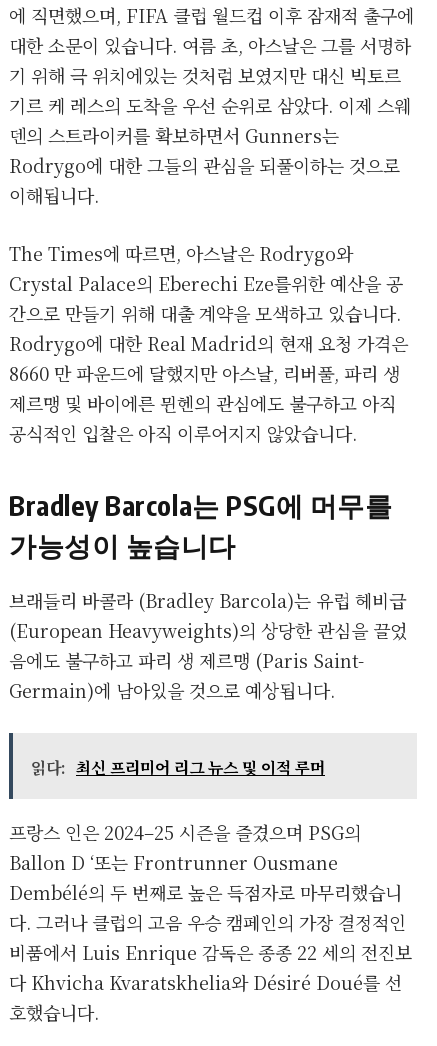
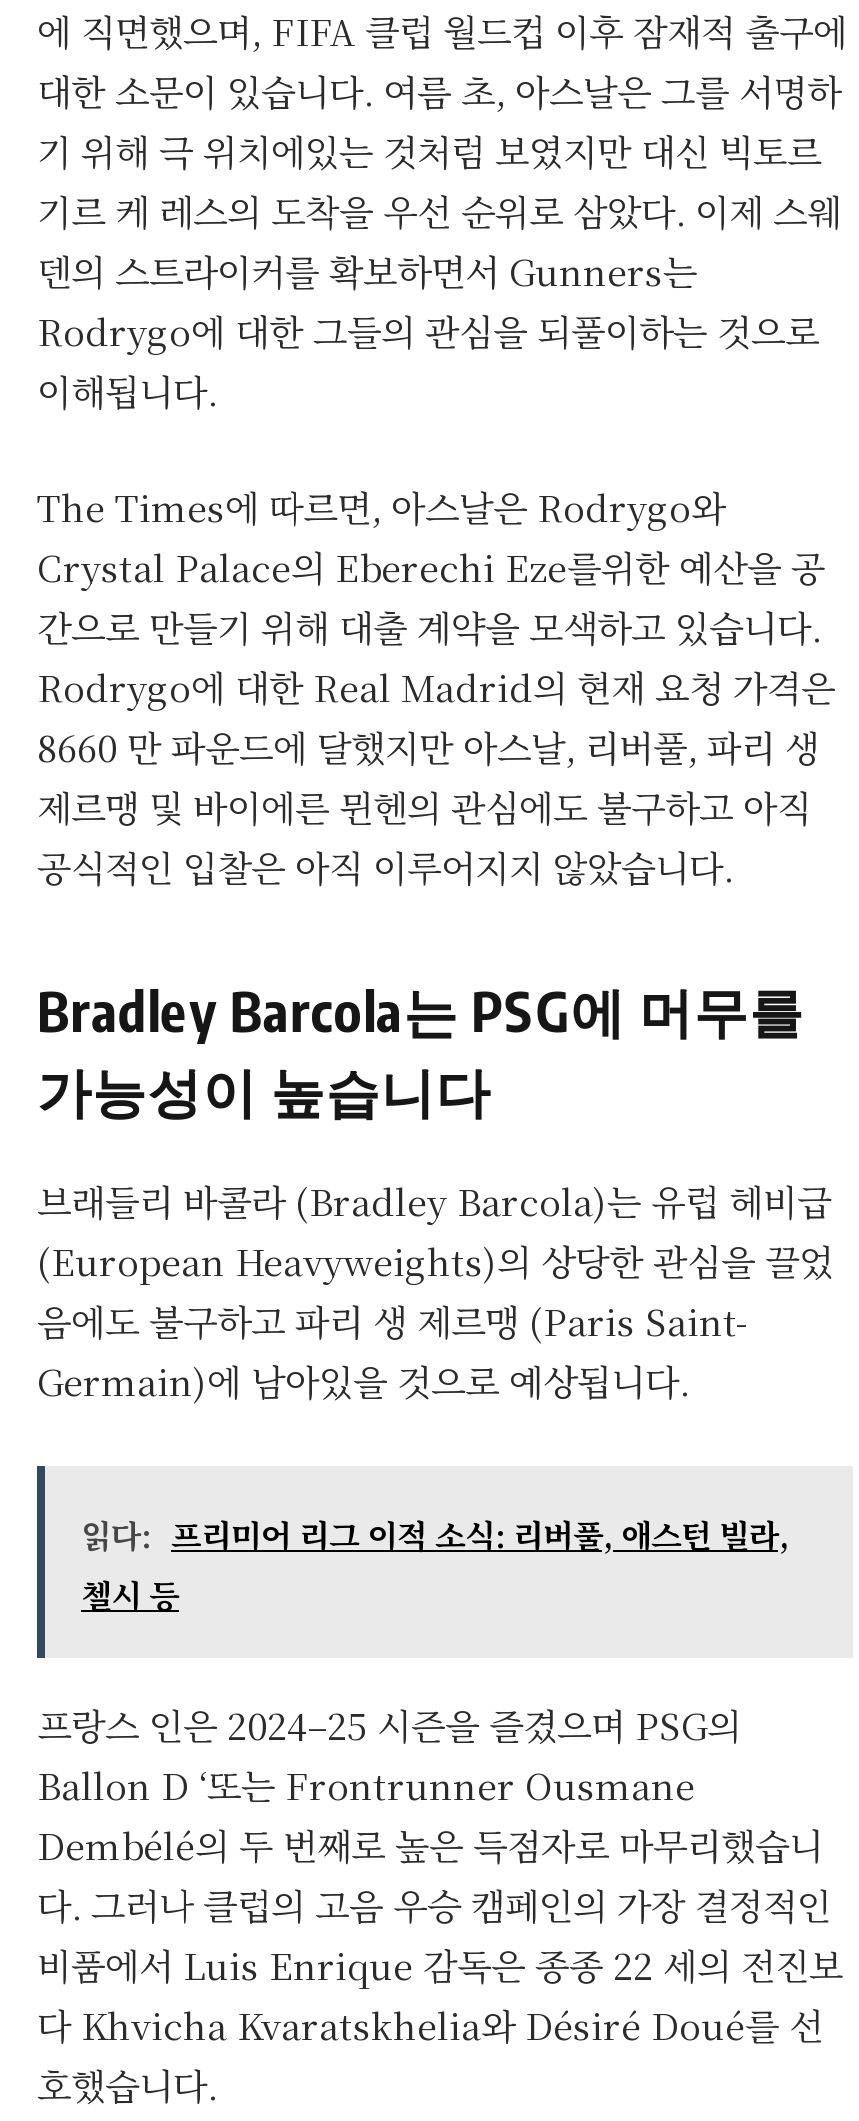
- 읽다: 최신 프리미어 리그 뉴스 및 이적 루머
+ 읽다: 프리미어 리그 이적 소식: 리버풀, 애스턴 빌라,
+ 첼시 등
